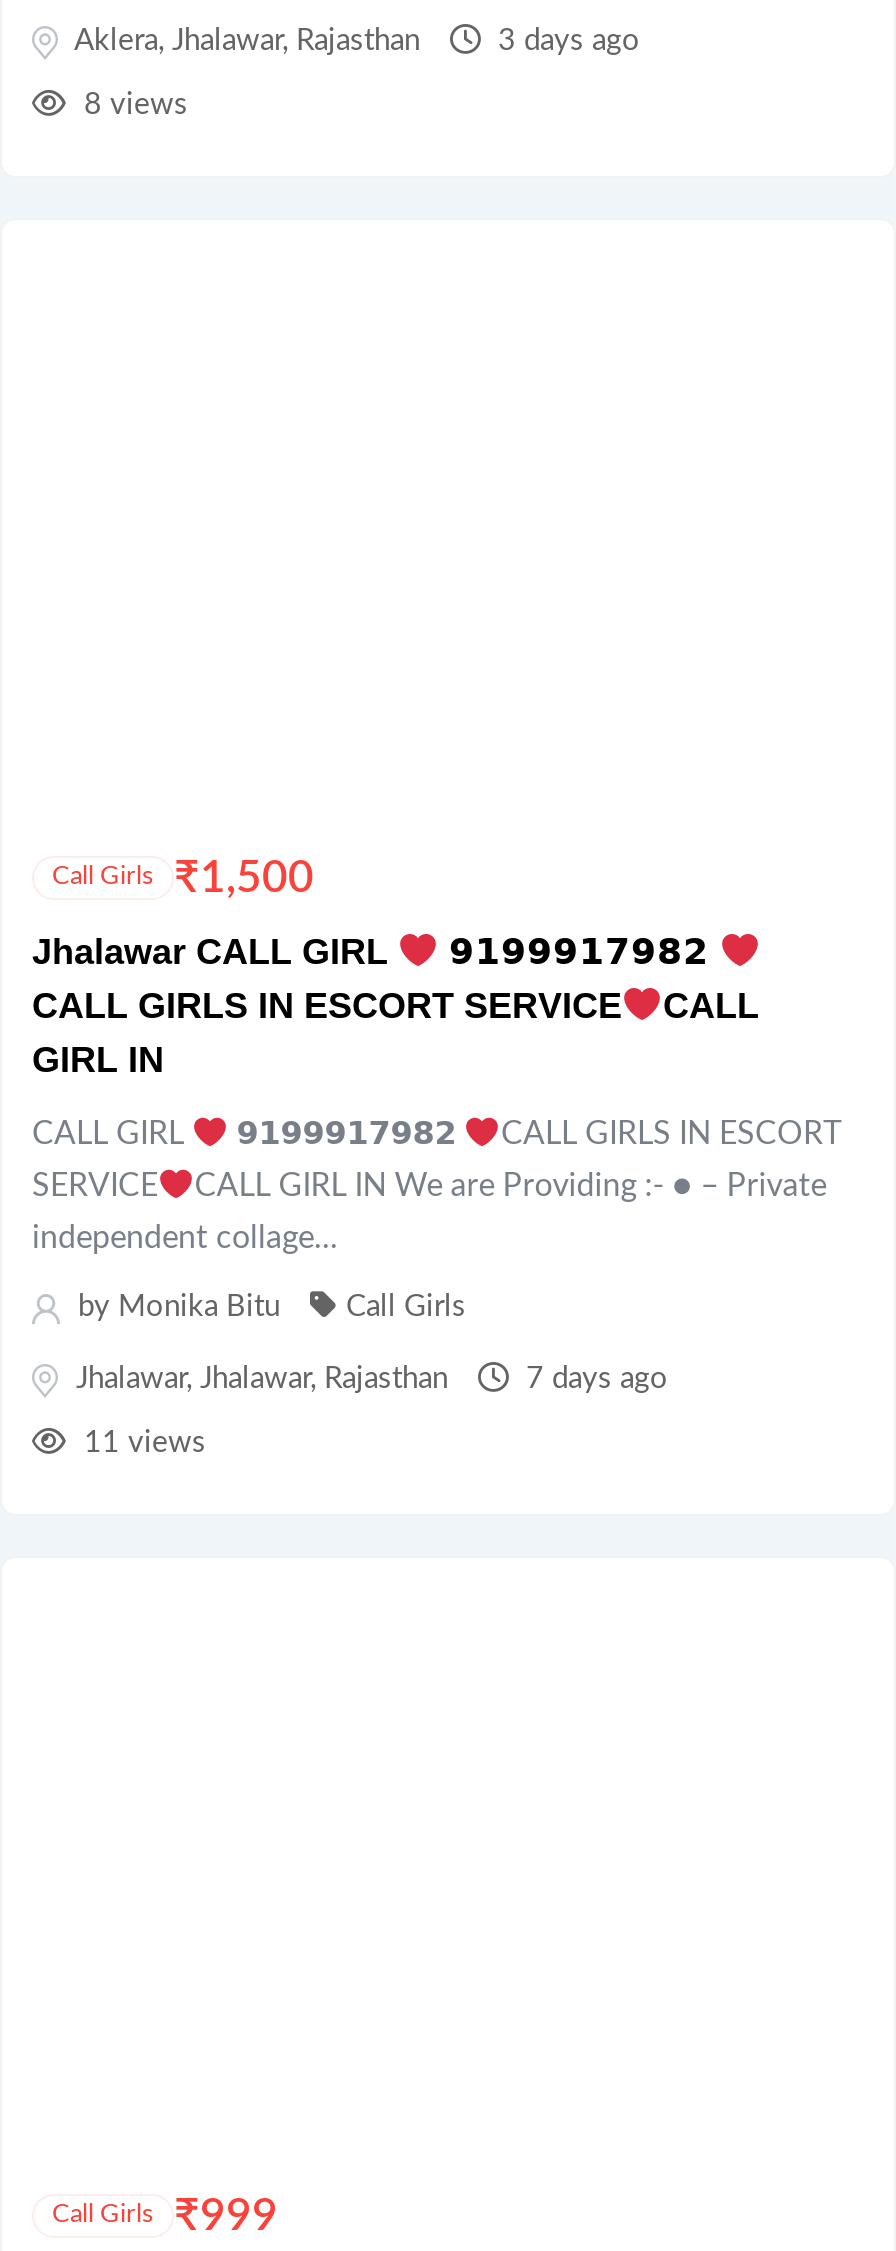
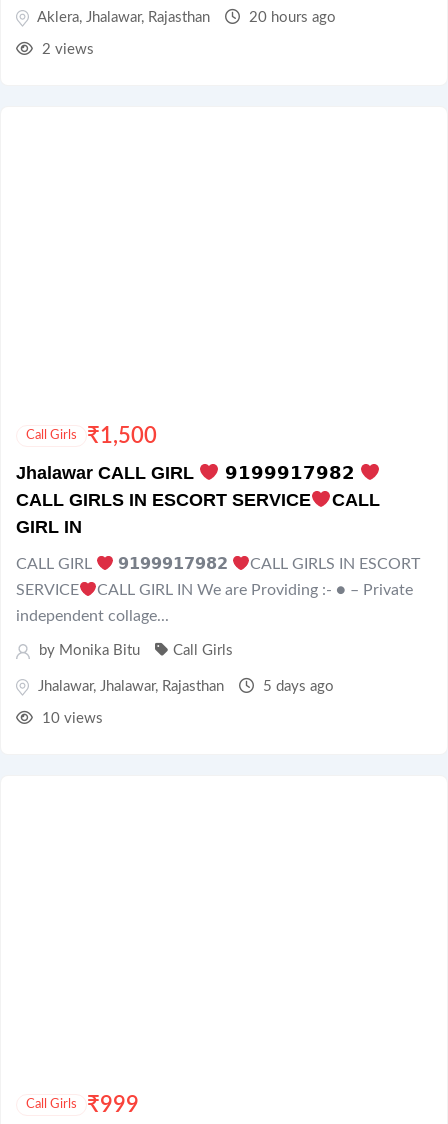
- 3 days ago
+ 20 hours ago

- 8 views
+ 2 views

- 7 days ago
+ 5 days ago

- 11 views
+ 10 views
